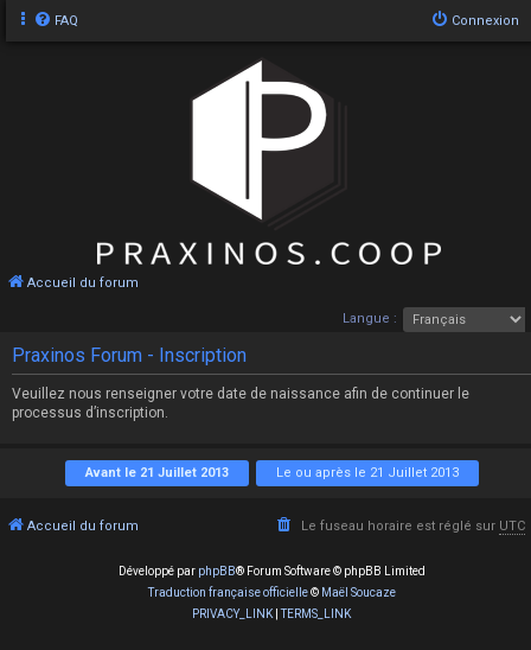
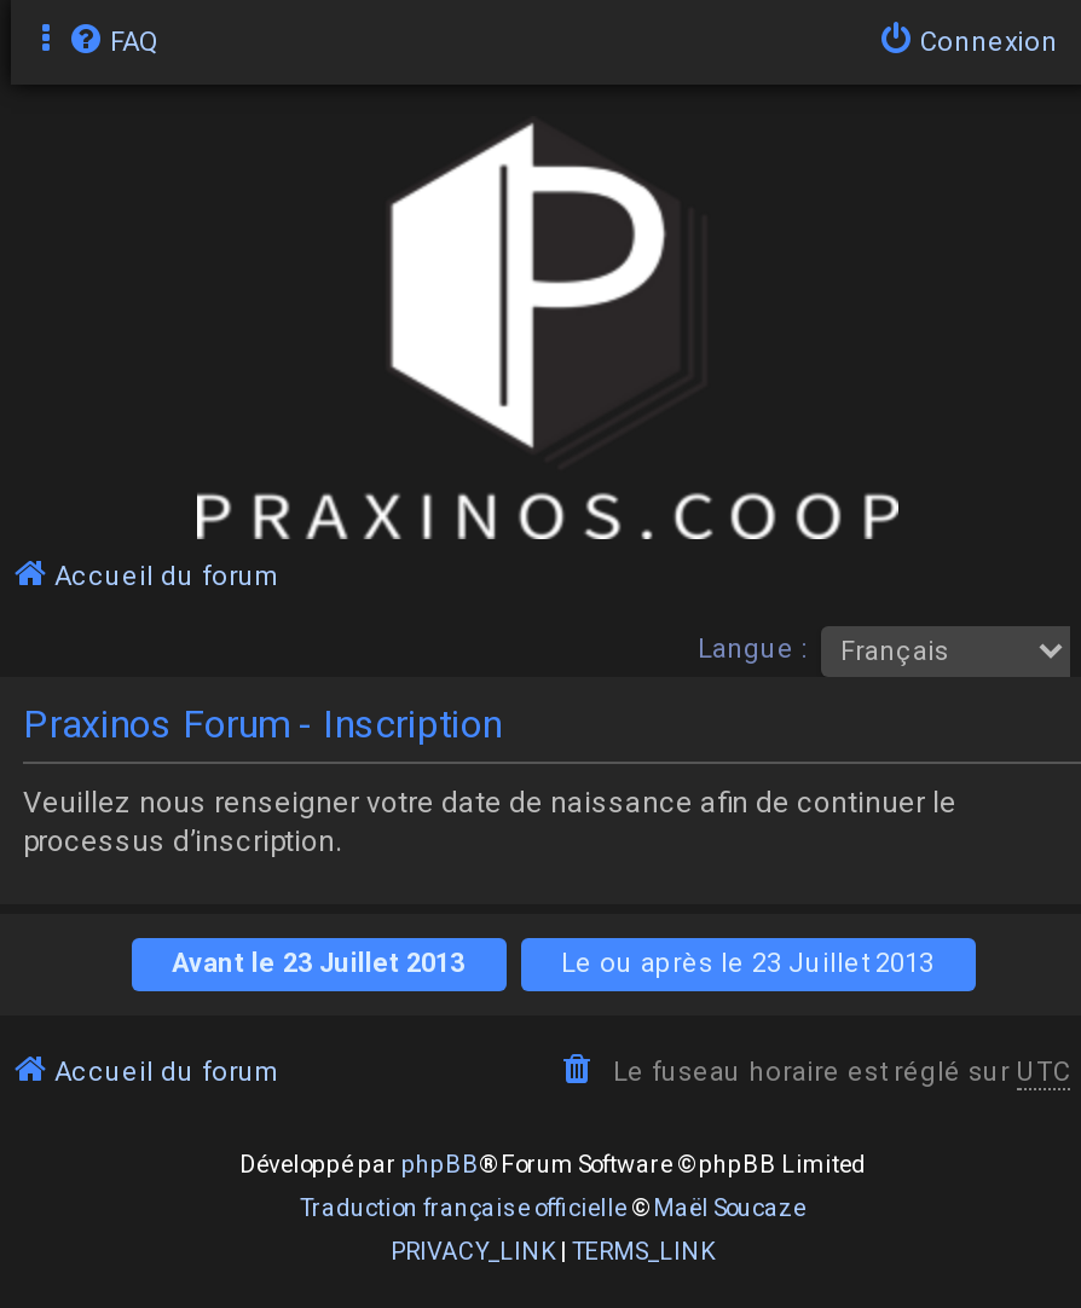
- Avant le 21 Juillet 2013
+ Avant le 23 Juillet 2013

- Le ou après le 21 Juillet 2013
+ Le ou après le 23 Juillet 2013
